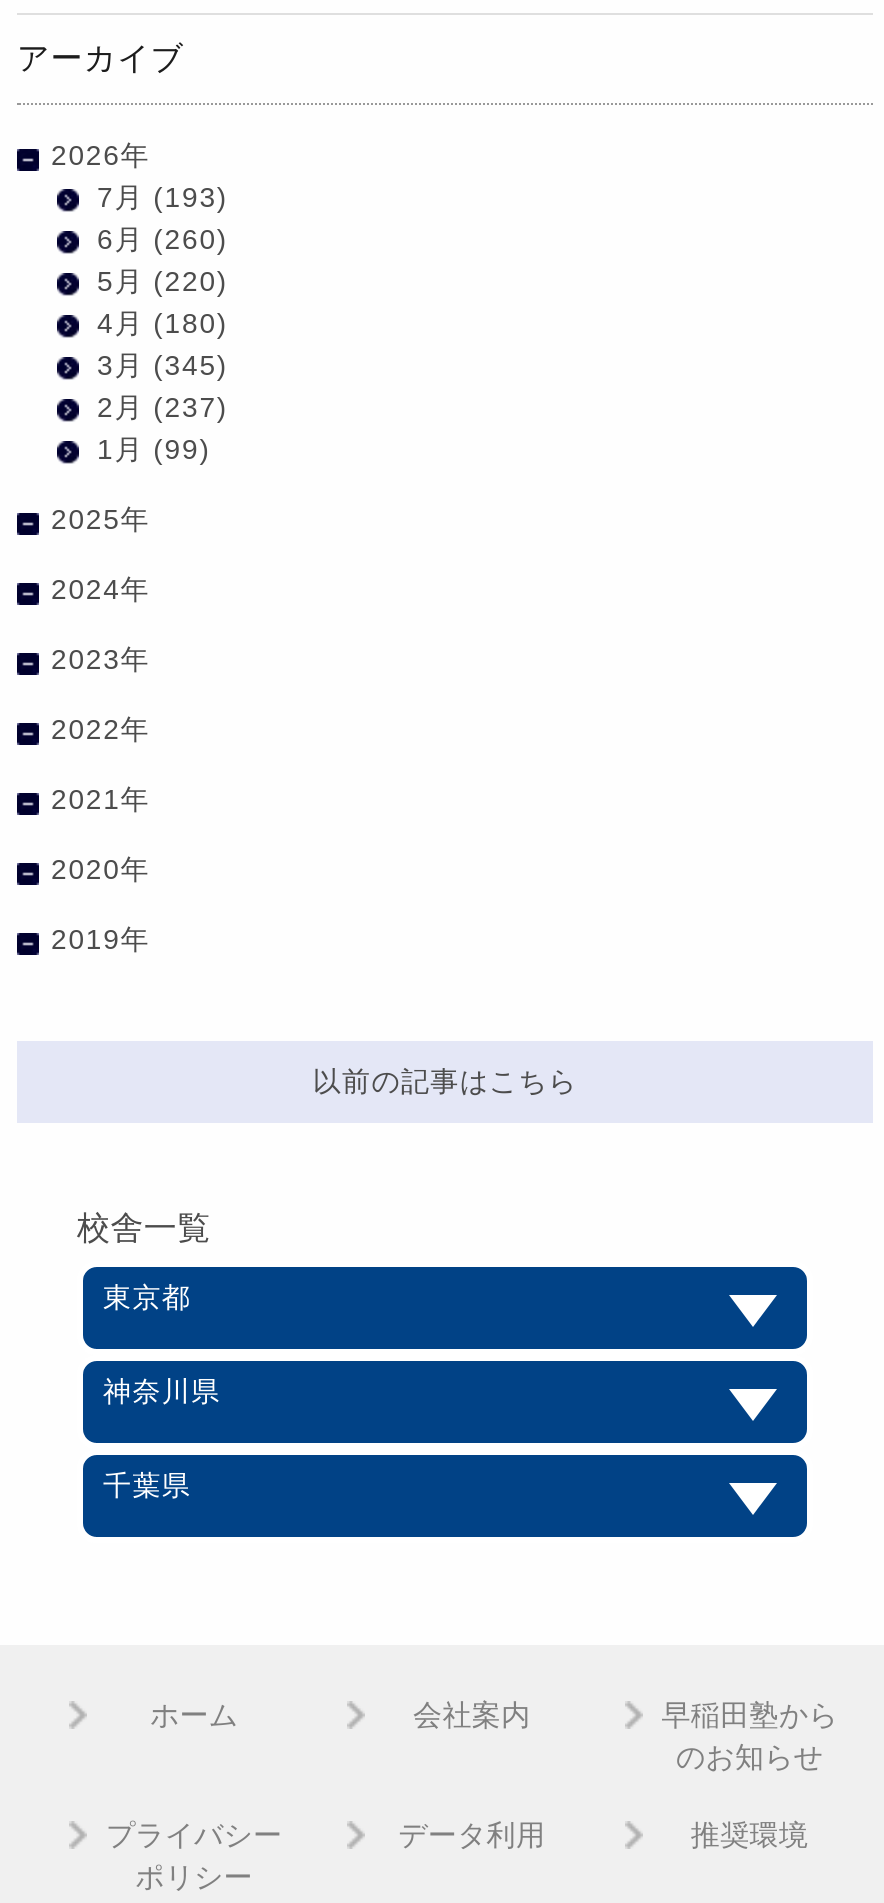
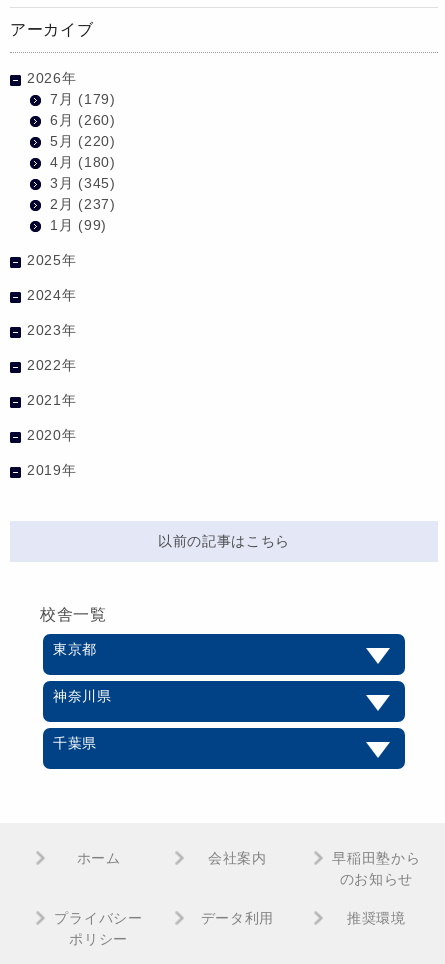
- 7月(193)
+ 7月(179)
